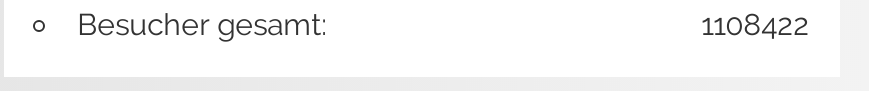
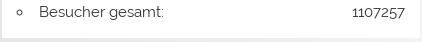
- 1108422
+ 1107257
